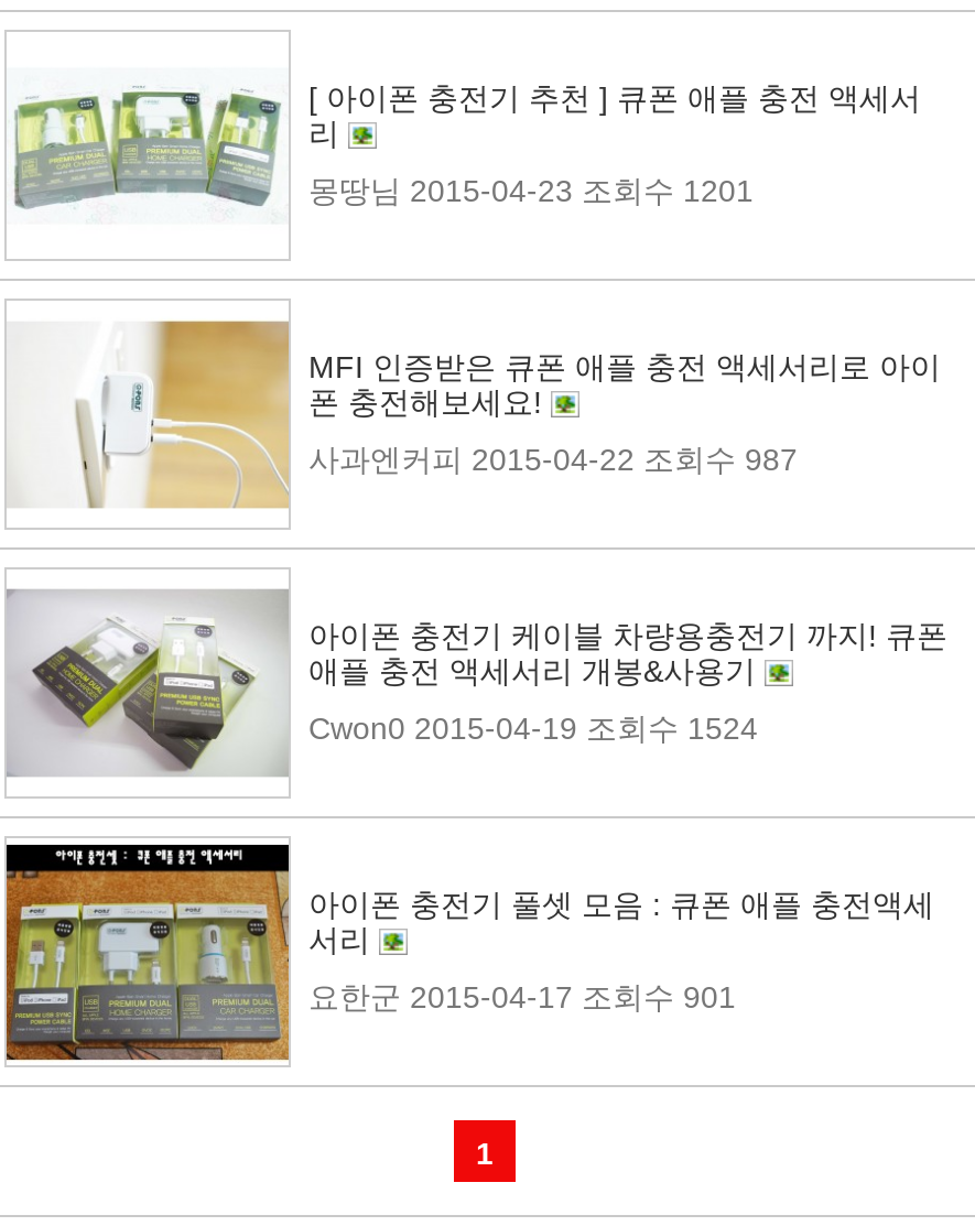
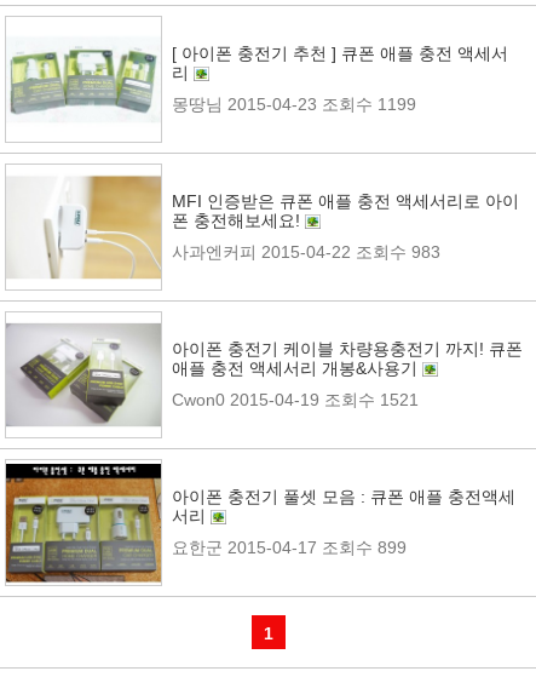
- 몽땅님 2015-04-23 조회수 1201
+ 몽땅님 2015-04-23 조회수 1199

- 사과엔커피 2015-04-22 조회수 987
+ 사과엔커피 2015-04-22 조회수 983

- Cwon0 2015-04-19 조회수 1524
+ Cwon0 2015-04-19 조회수 1521

- 요한군 2015-04-17 조회수 901
+ 요한군 2015-04-17 조회수 899
